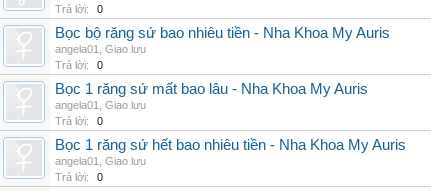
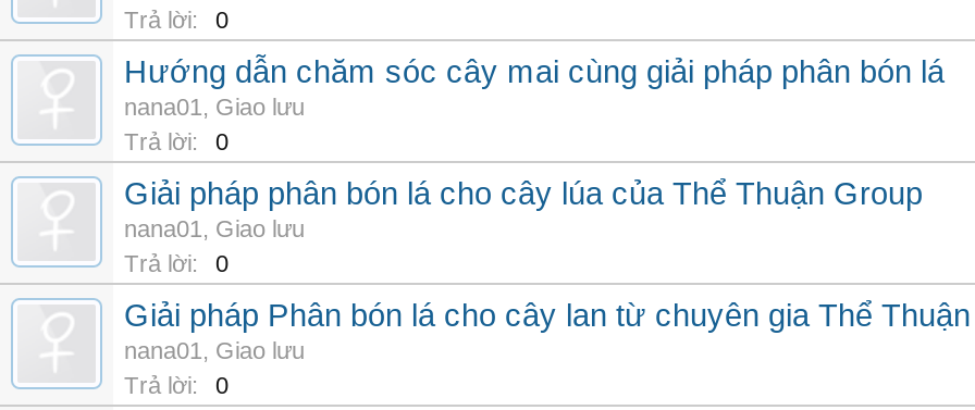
- Bọc bộ răng sứ bao nhiêu tiền - Nha Khoa My Auris
- angela01, Giao lưu
+ Hướng dẫn chăm sóc cây mai cùng giải pháp phân bón lá
+ nana01, Giao lưu

- Bọc 1 răng sứ mất bao lâu - Nha Khoa My Auris
- angela01, Giao lưu
+ Giải pháp phân bón lá cho cây lúa của Thể Thuận Group
+ nana01, Giao lưu

- Bọc 1 răng sứ hết bao nhiêu tiền - Nha Khoa My Auris
- angela01, Giao lưu
+ Giải pháp Phân bón lá cho cây lan từ chuyên gia Thể Thuận
+ nana01, Giao lưu
